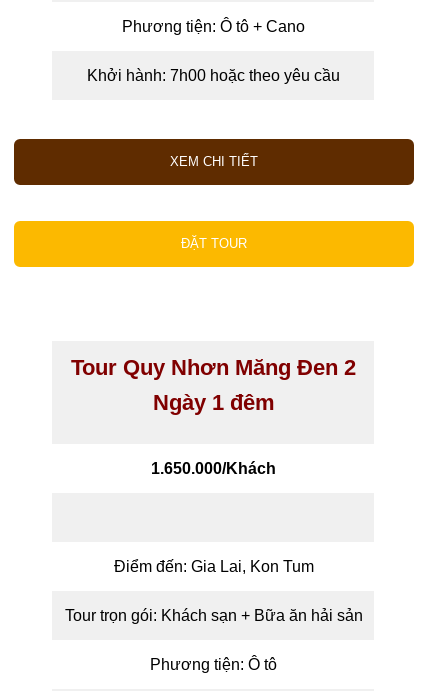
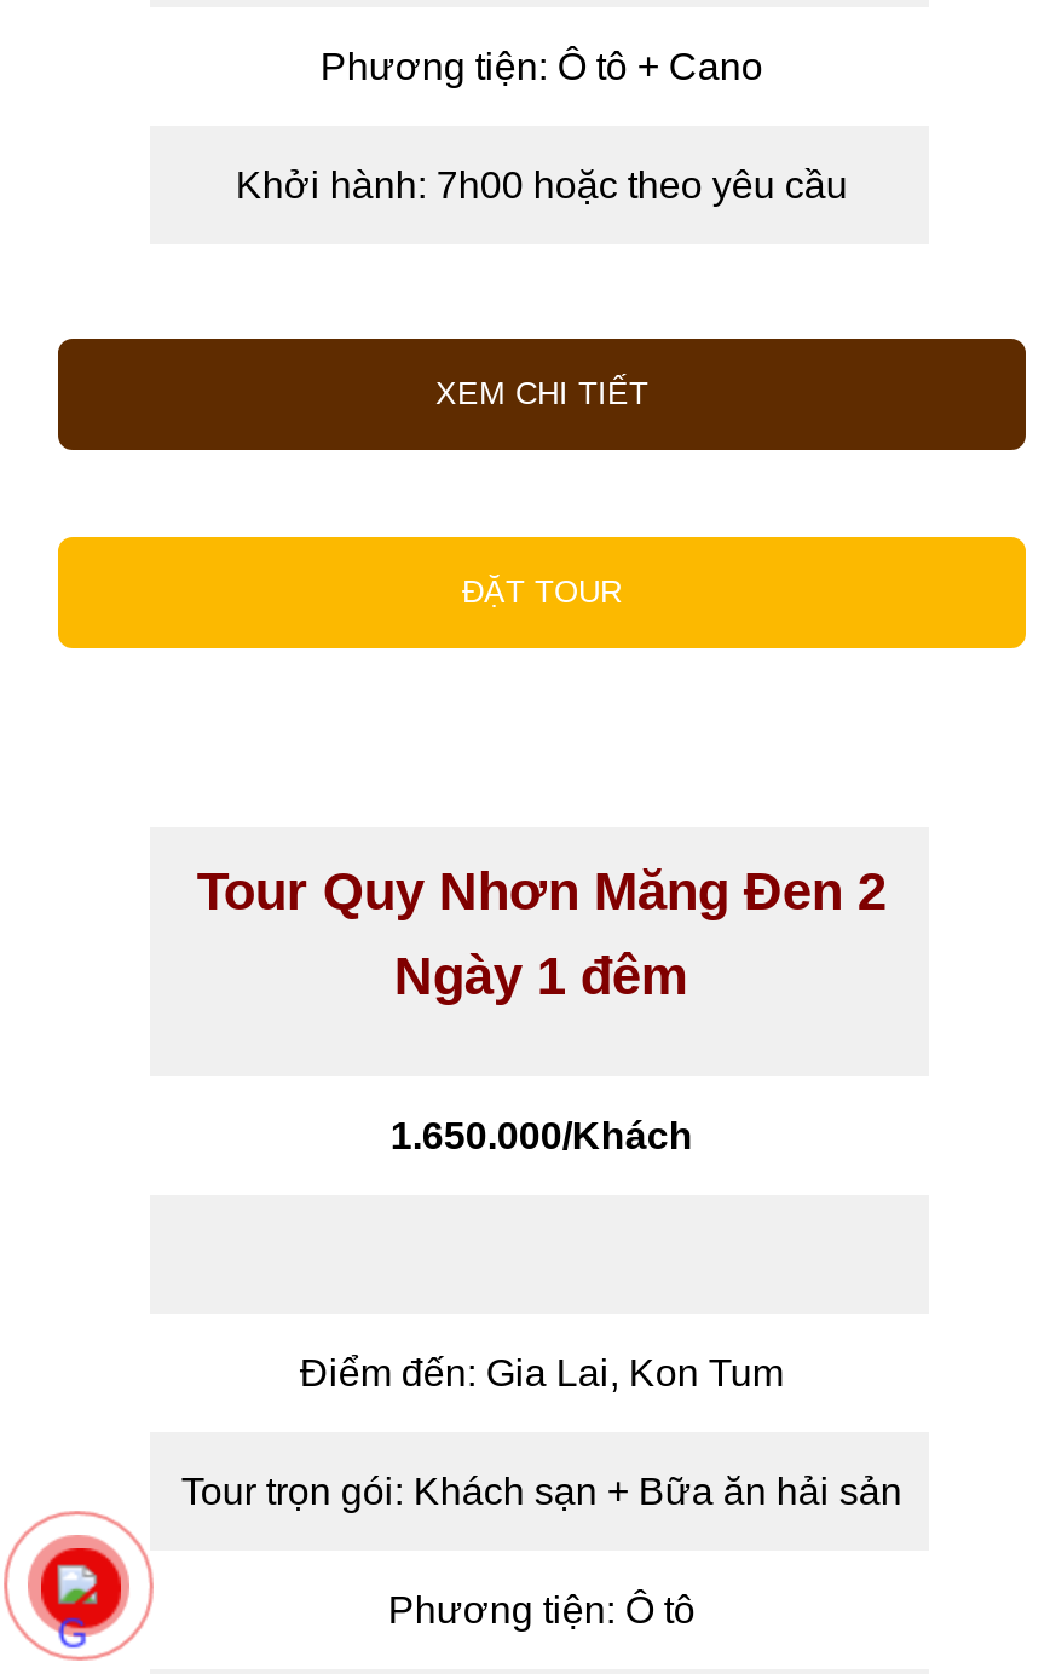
+ [image]
